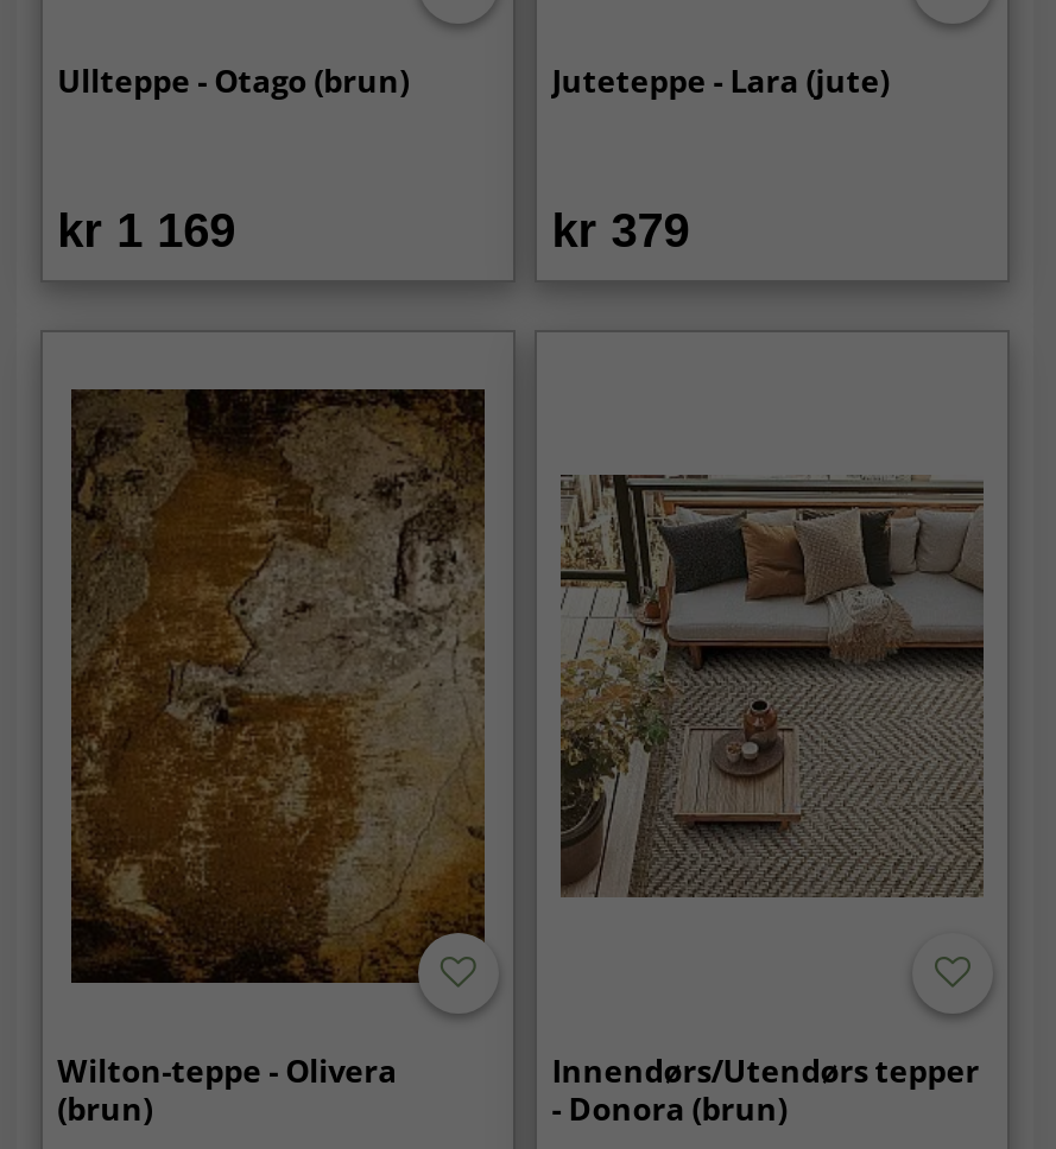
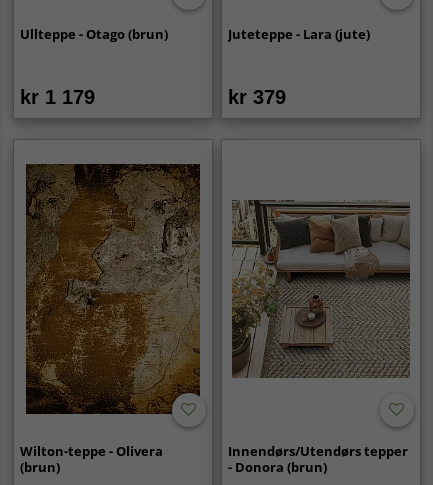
- kr 1 169
+ kr 1 179
